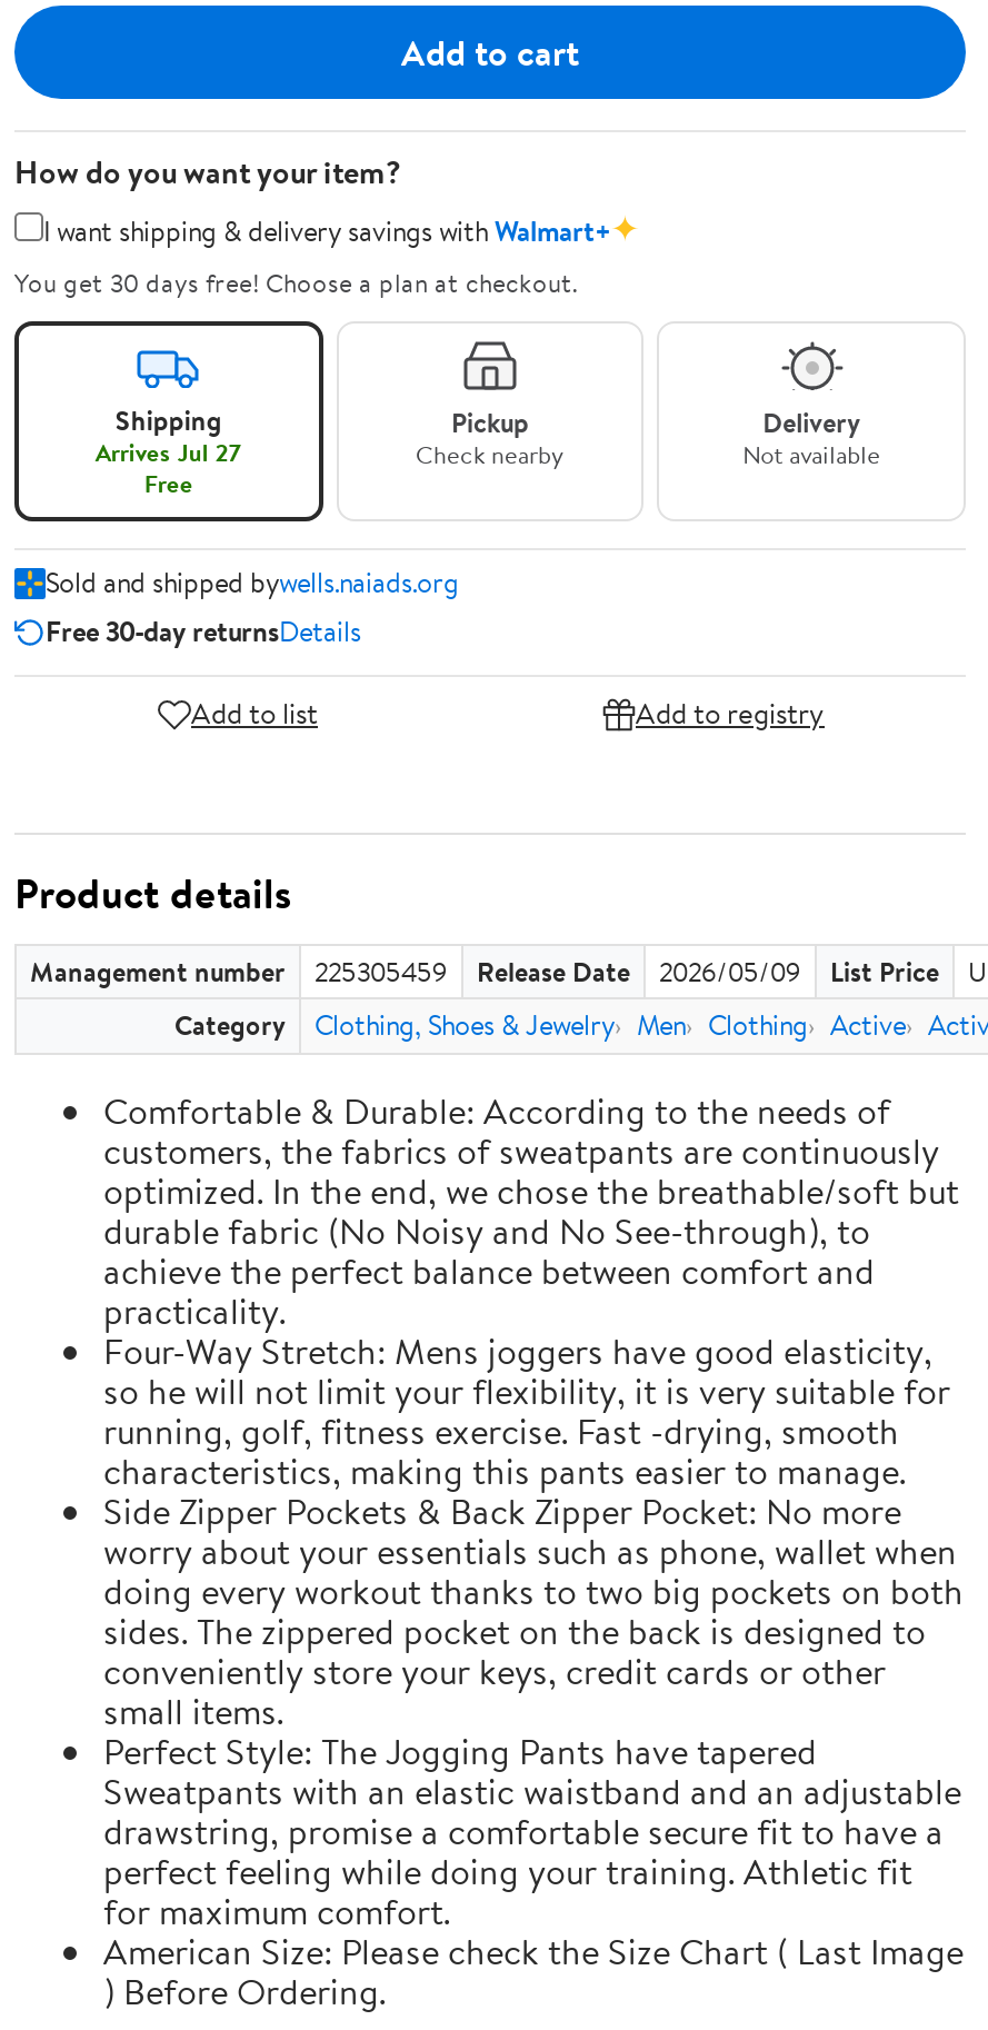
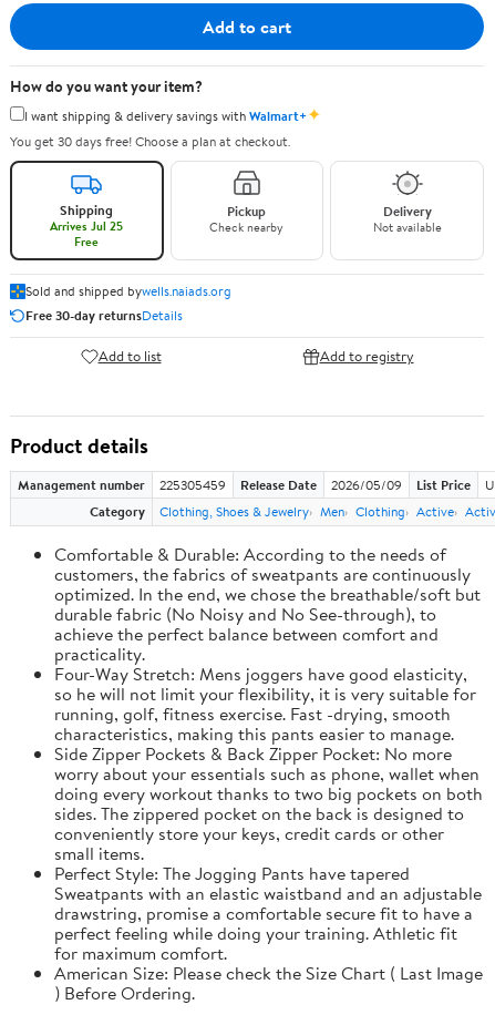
- Arrives Jul 27
+ Arrives Jul 25
